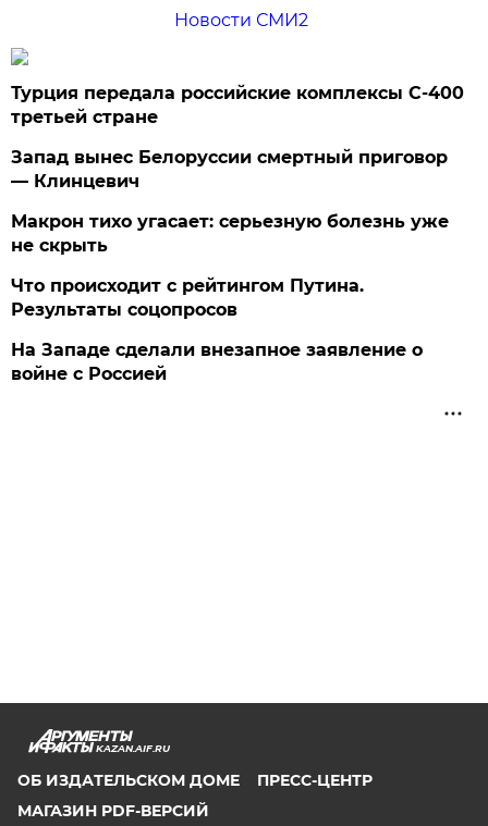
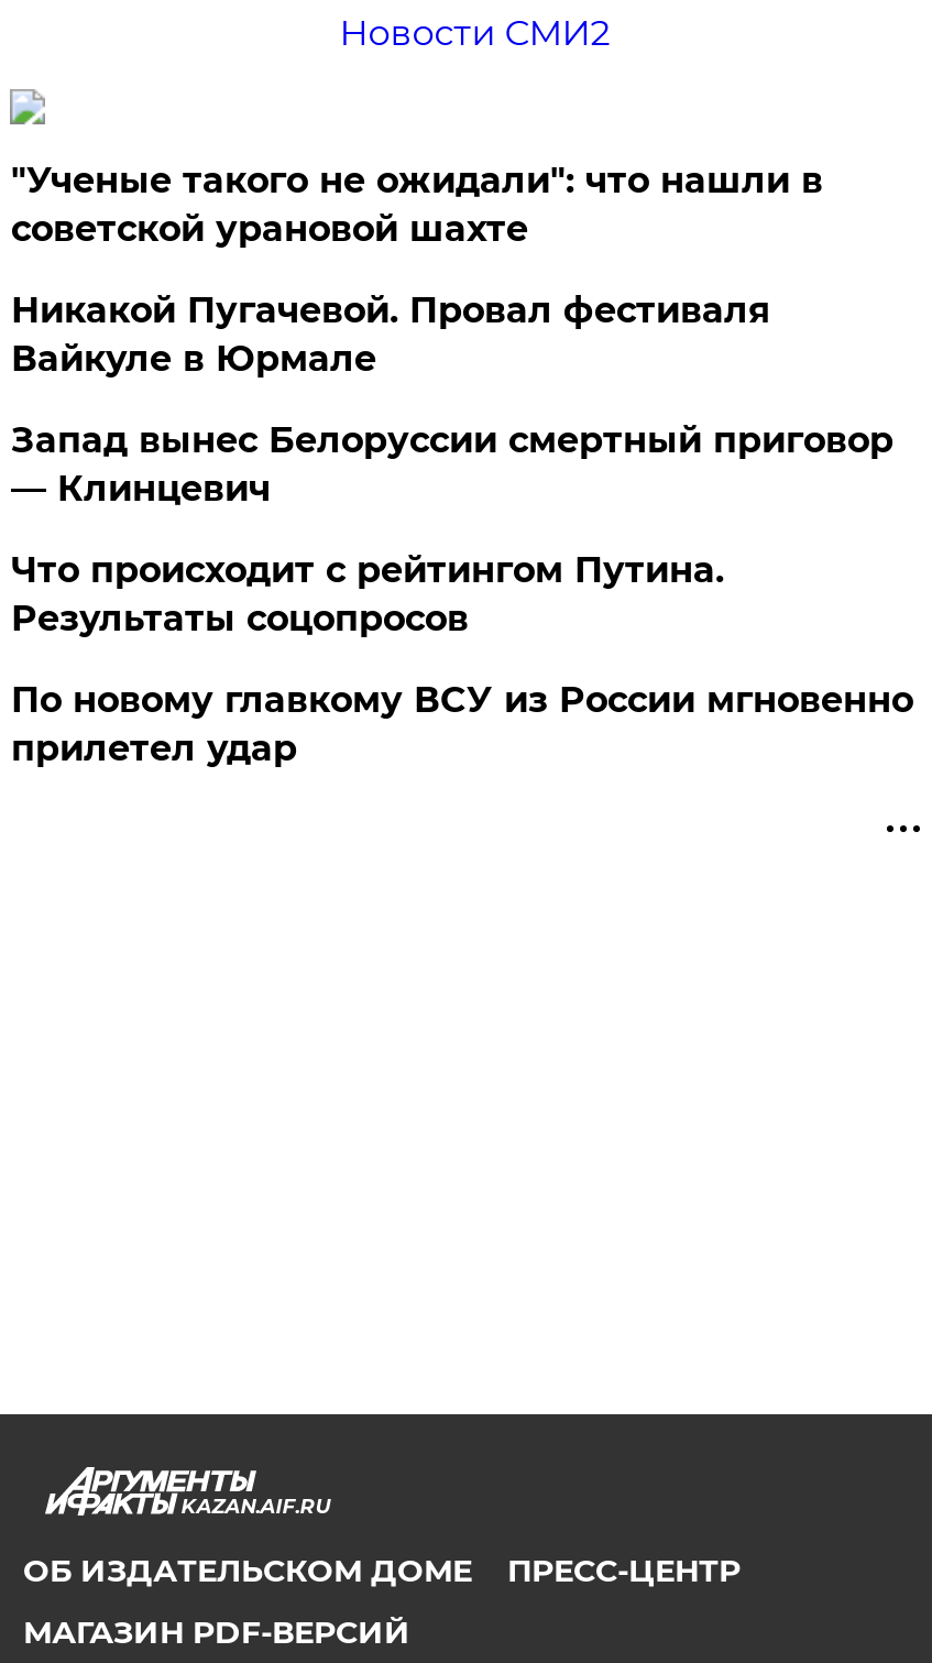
- Турция передала российские комплексы С-400
- третьей стране
+ "Ученые такого не ожидали": что нашли в
+ советской урановой шахте
+ Никакой Пугачевой. Провал фестиваля
+ Вайкуле в Юрмале

moved down: Запад вынес Белоруссии смертный приговор | — Клинцевич

- Макрон тихо угасает: серьезную болезнь уже
- не скрыть

- На Западе сделали внезапное заявление о
- войне с Россией
+ По новому главкому ВСУ из России мгновенно
+ прилетел удар
